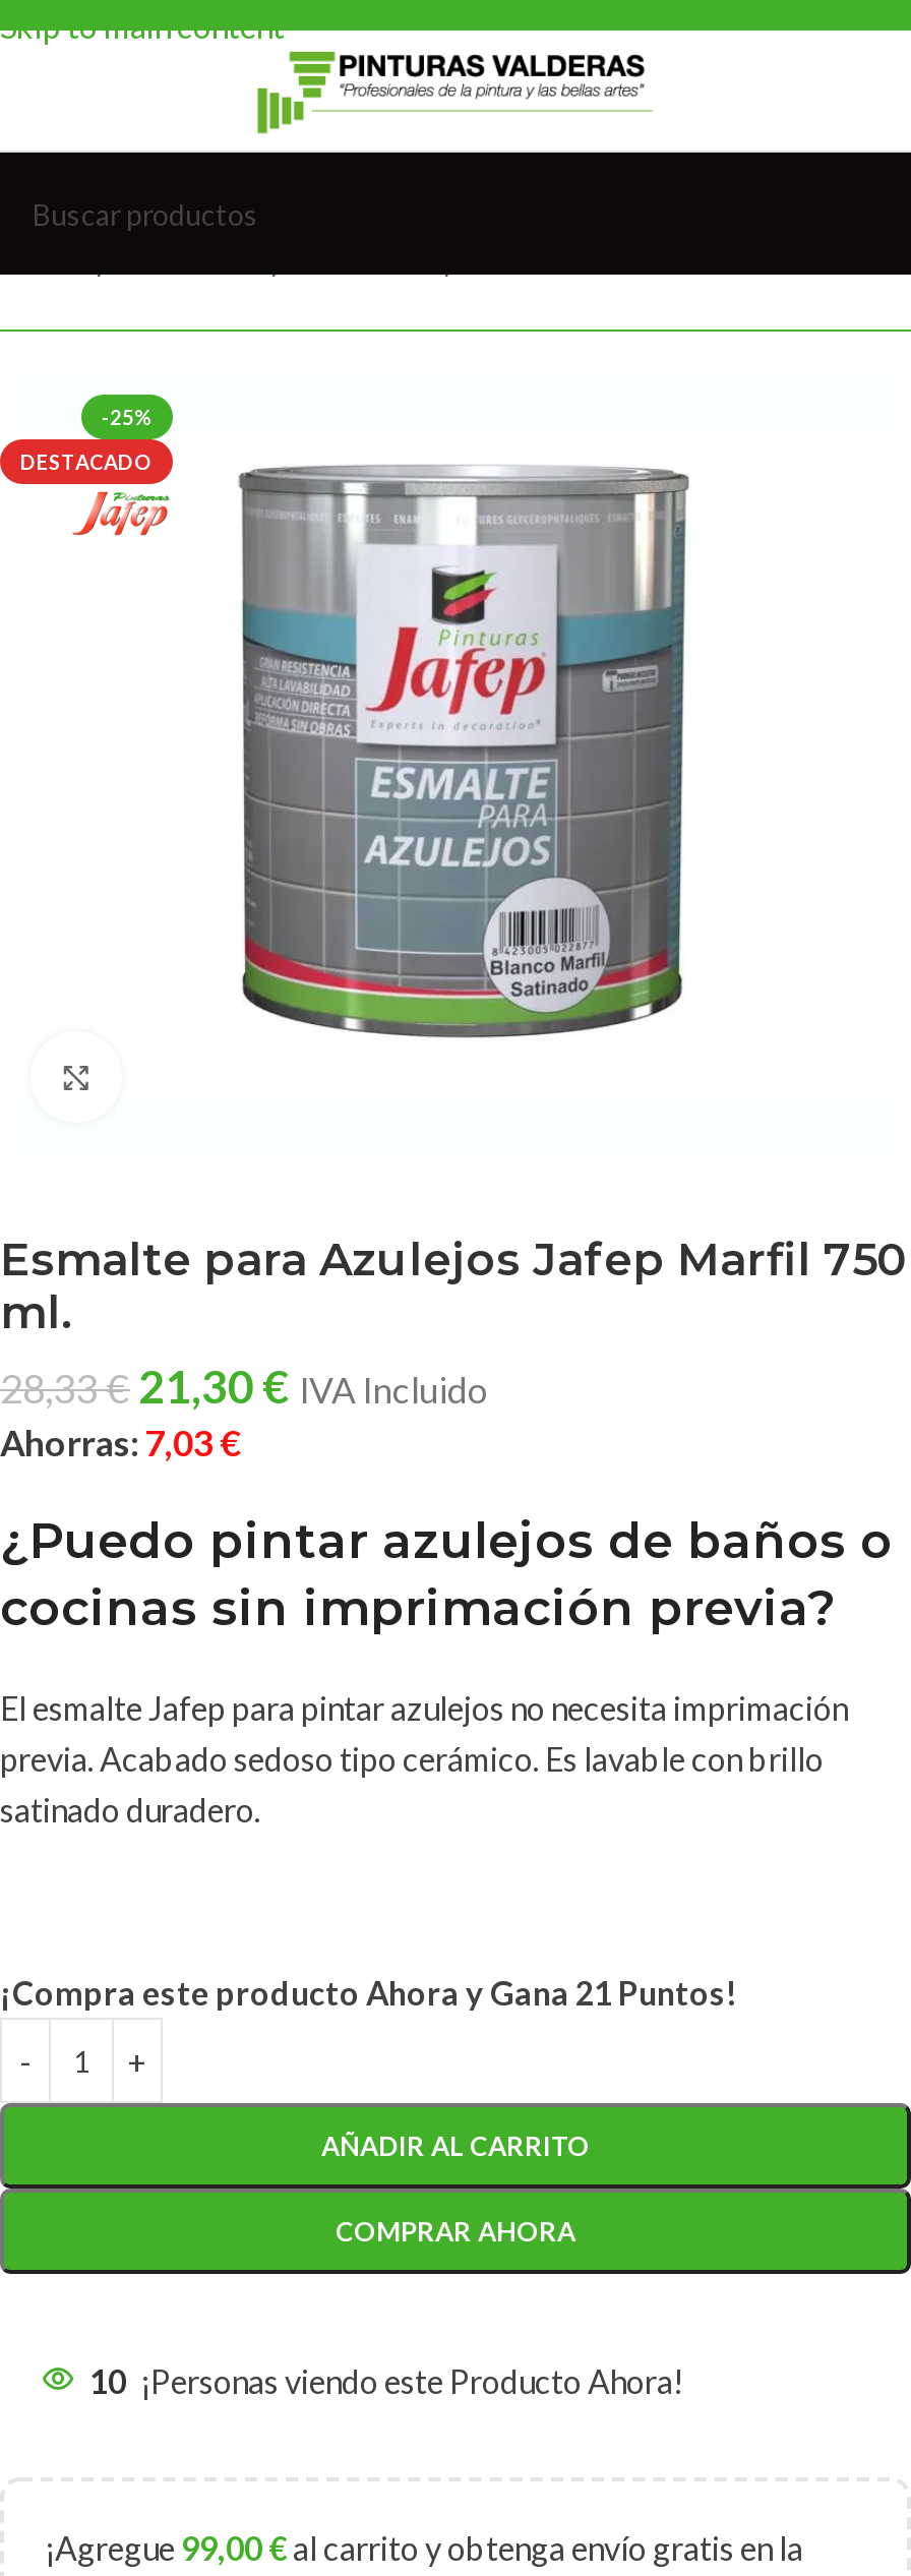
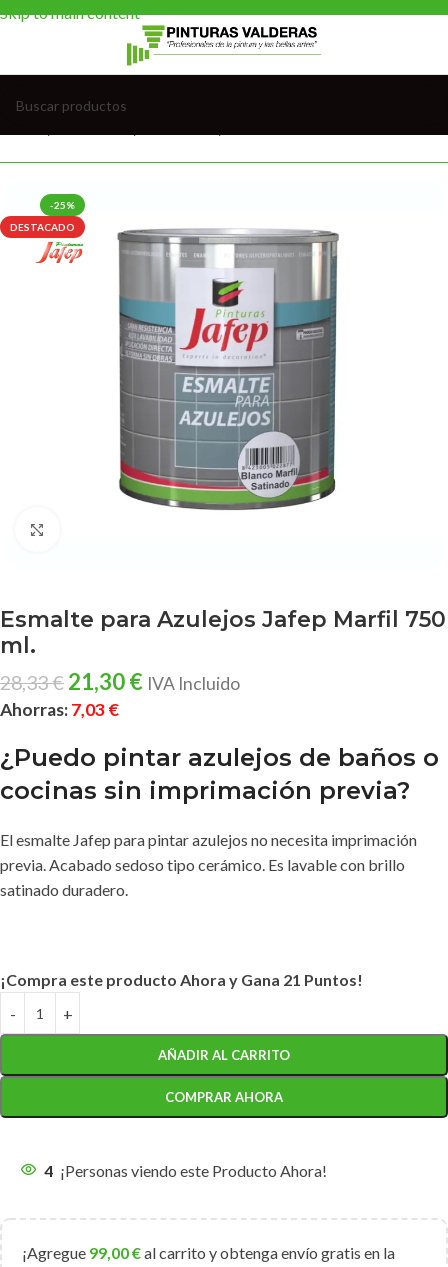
- 10 ¡Personas viendo este Producto Ahora!
+ 4 ¡Personas viendo este Producto Ahora!
